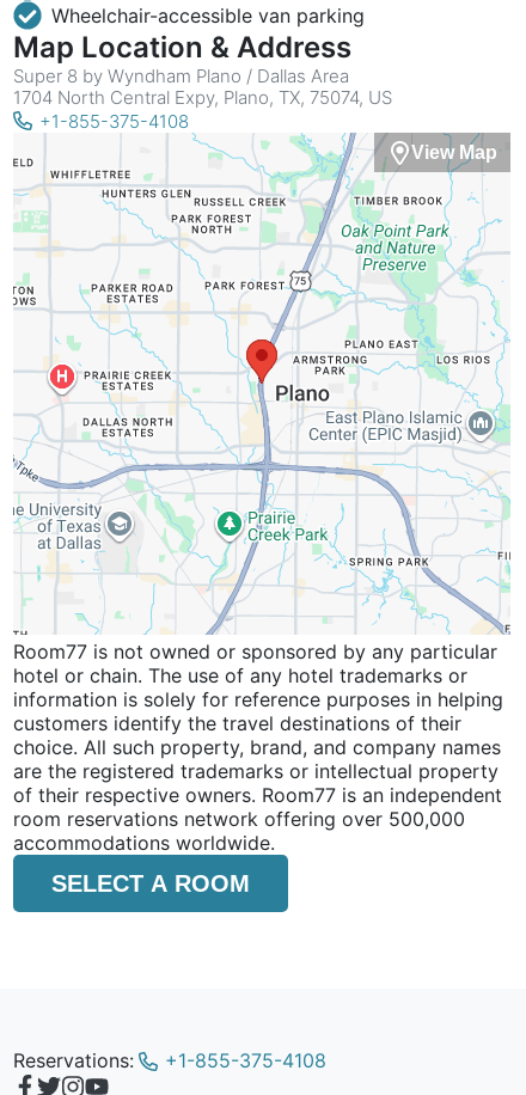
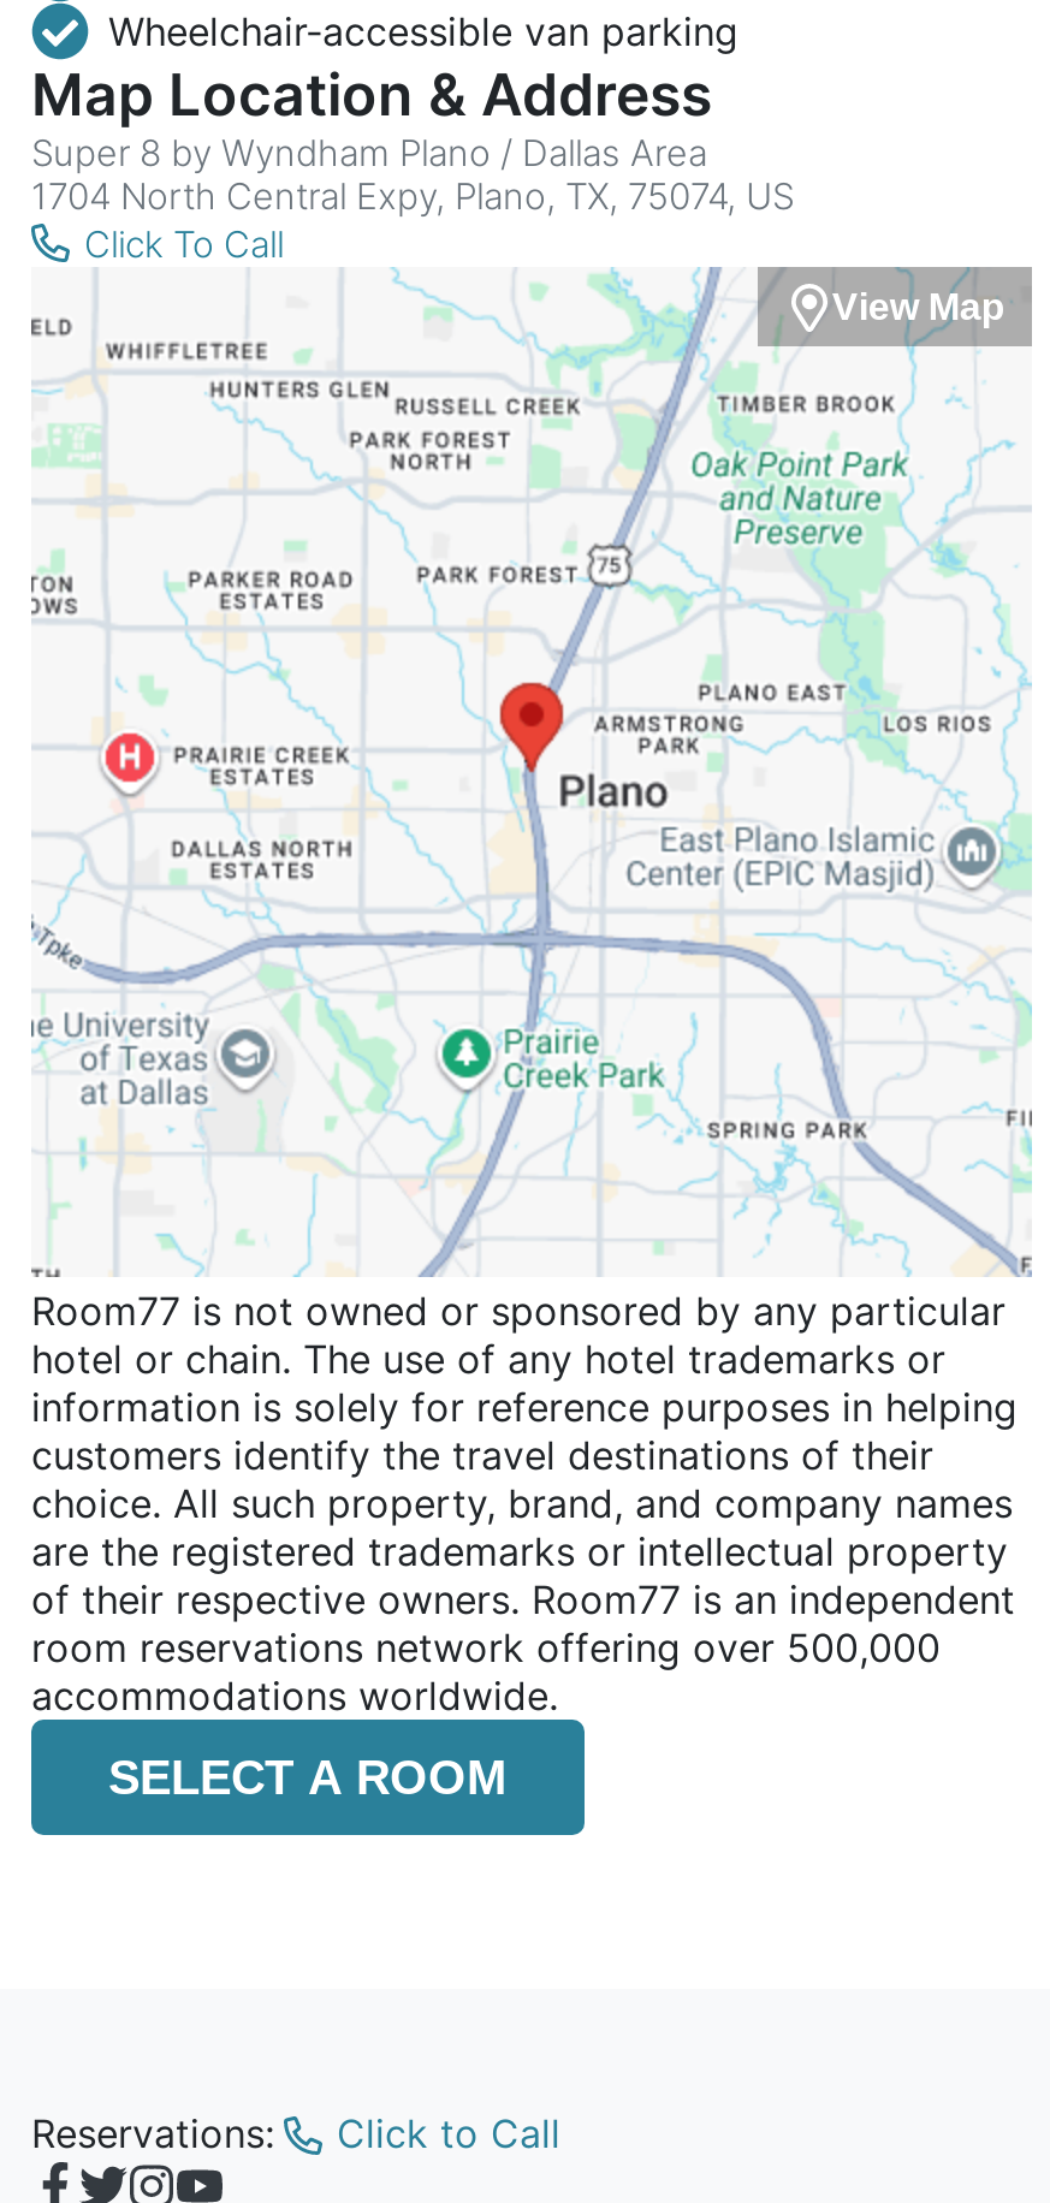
- +1-855-375-4108
+ Click To Call

- +1-855-375-4108
+ Click to Call
